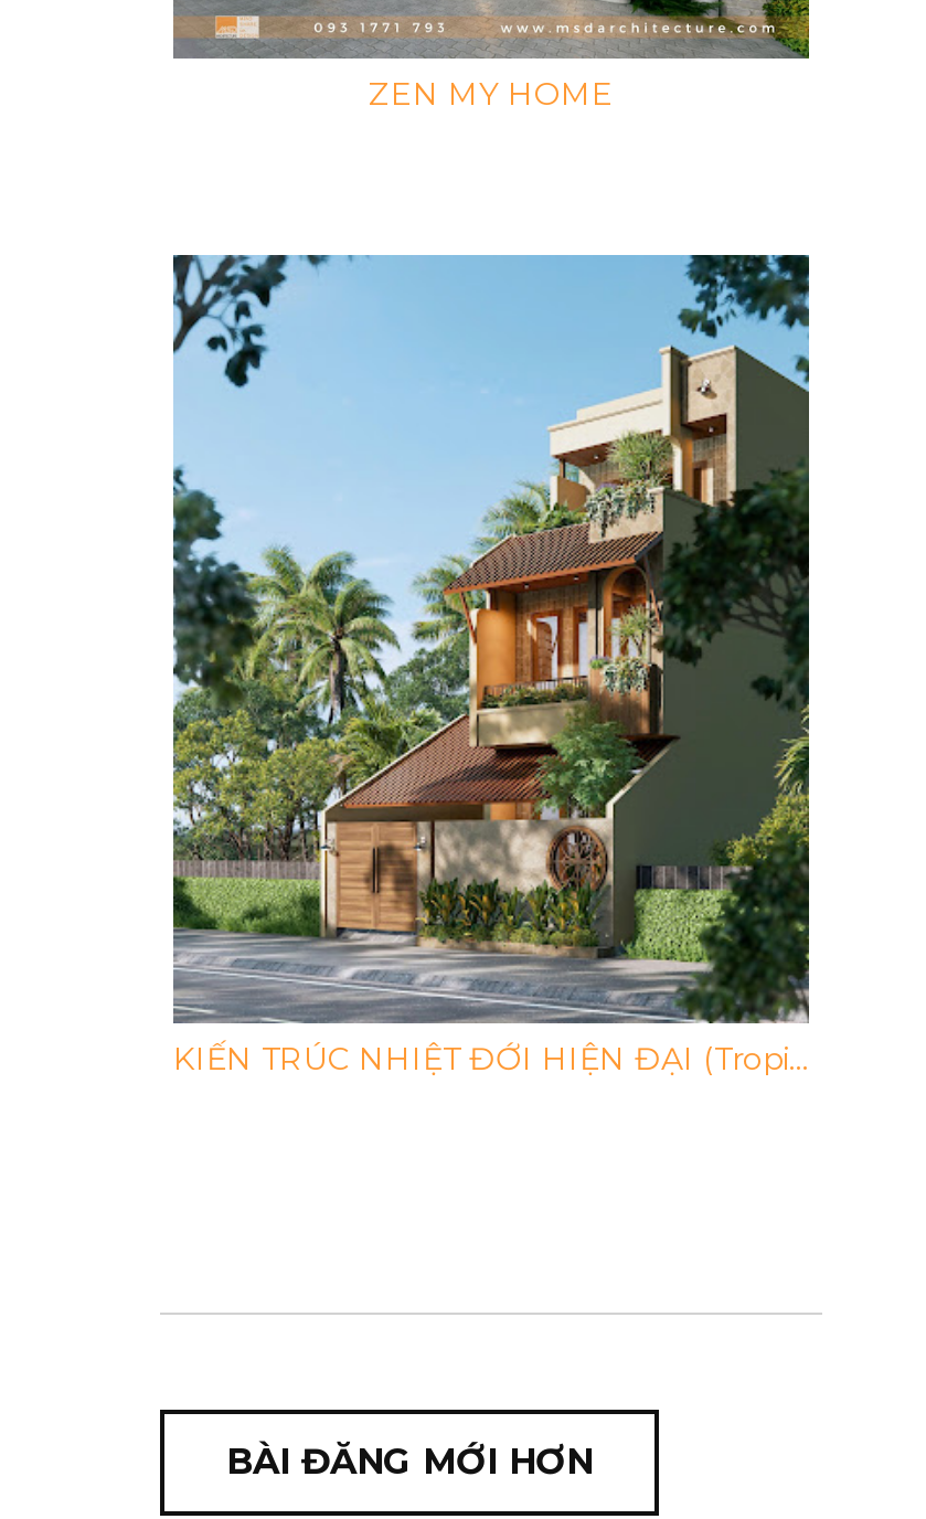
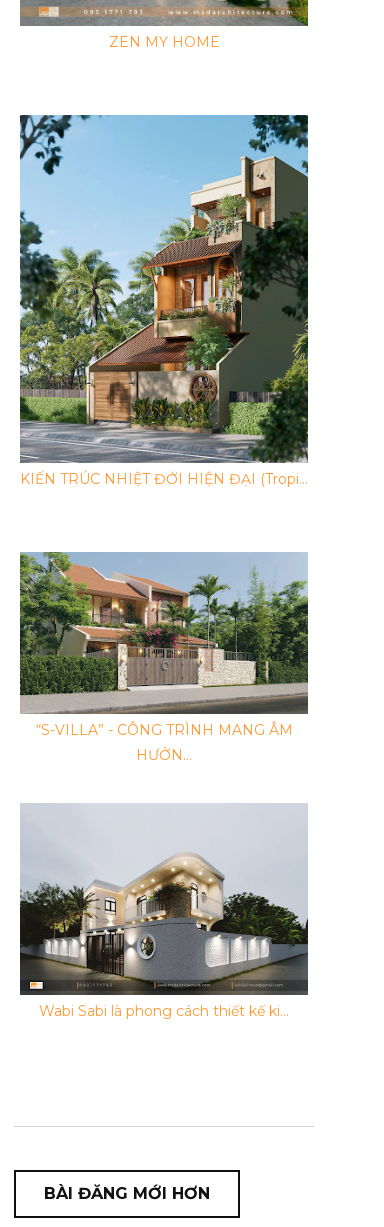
+ [image]
+ “S-VILLA” - CÔNG TRÌNH MANG ÂM
+ HƯỞN...

+ [image]
+ Wabi Sabi là phong cách thiết kế ki...
